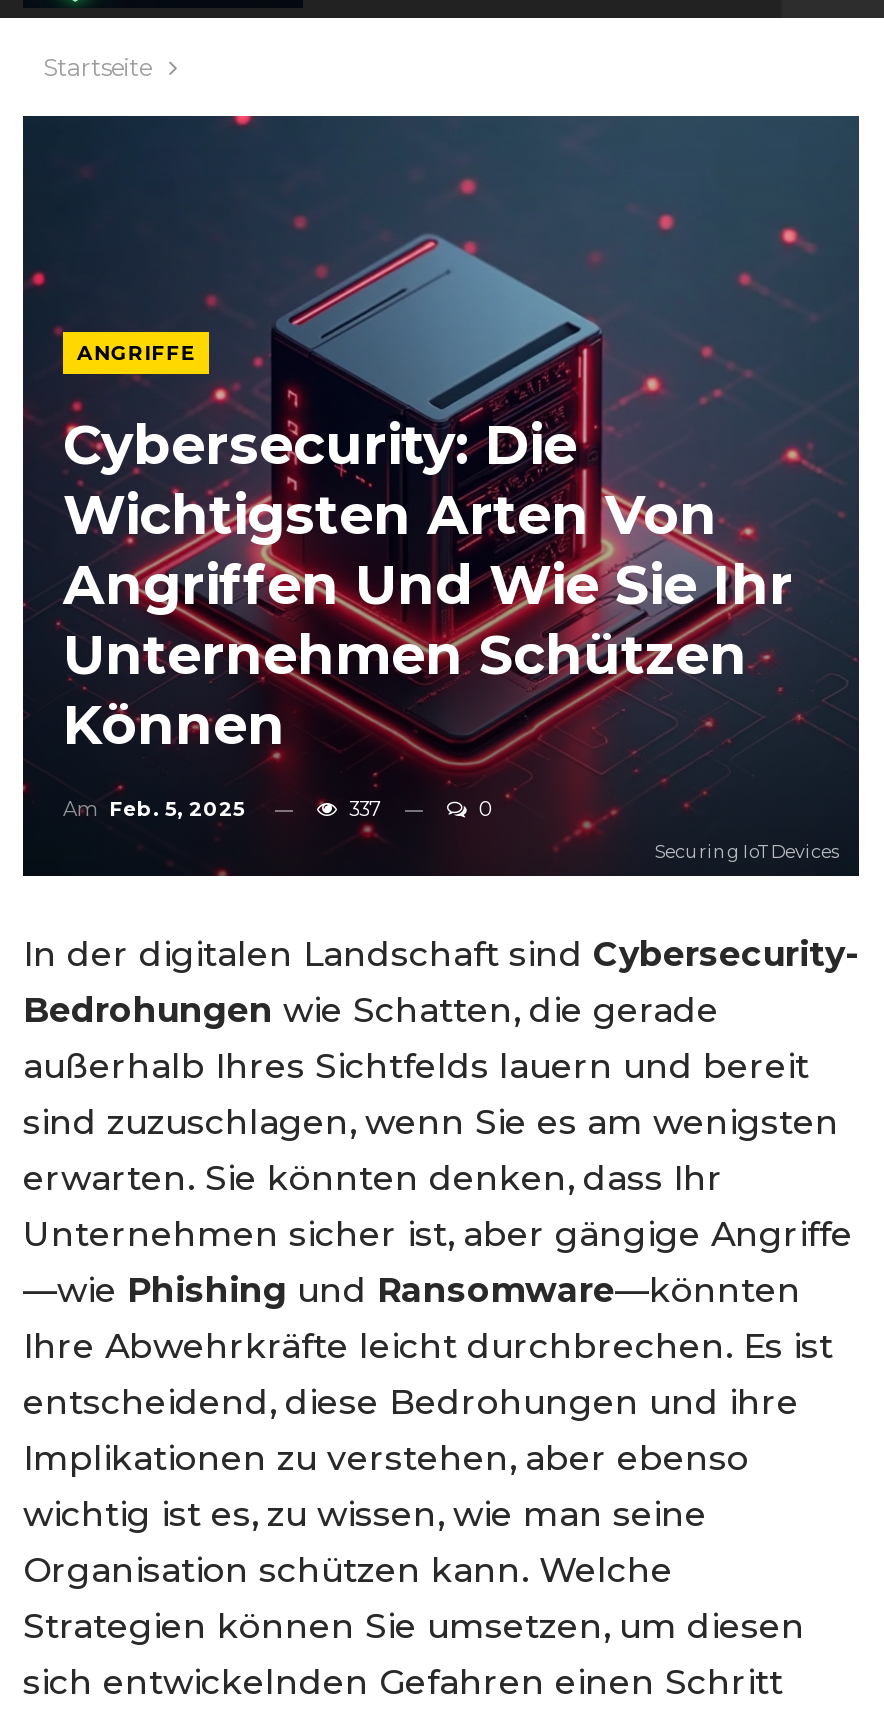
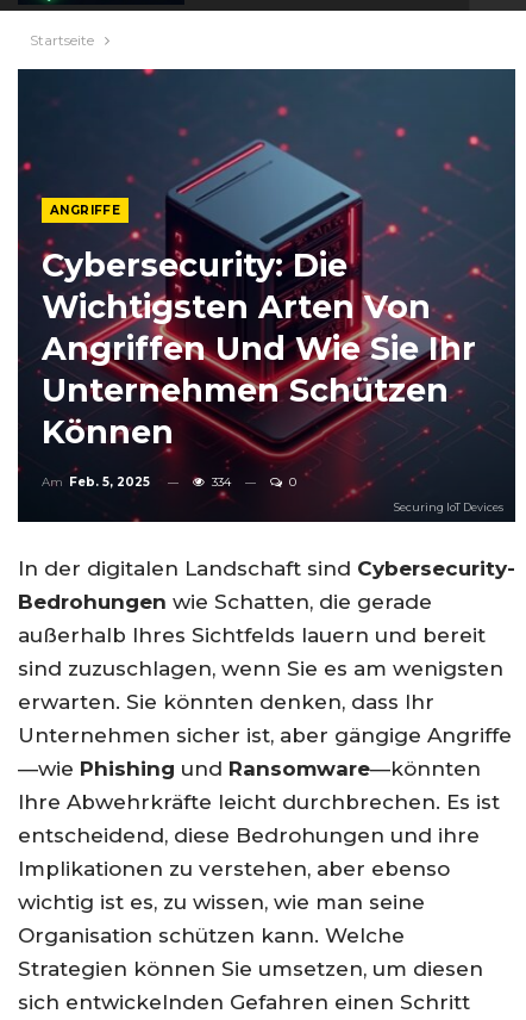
- 337
+ 334
